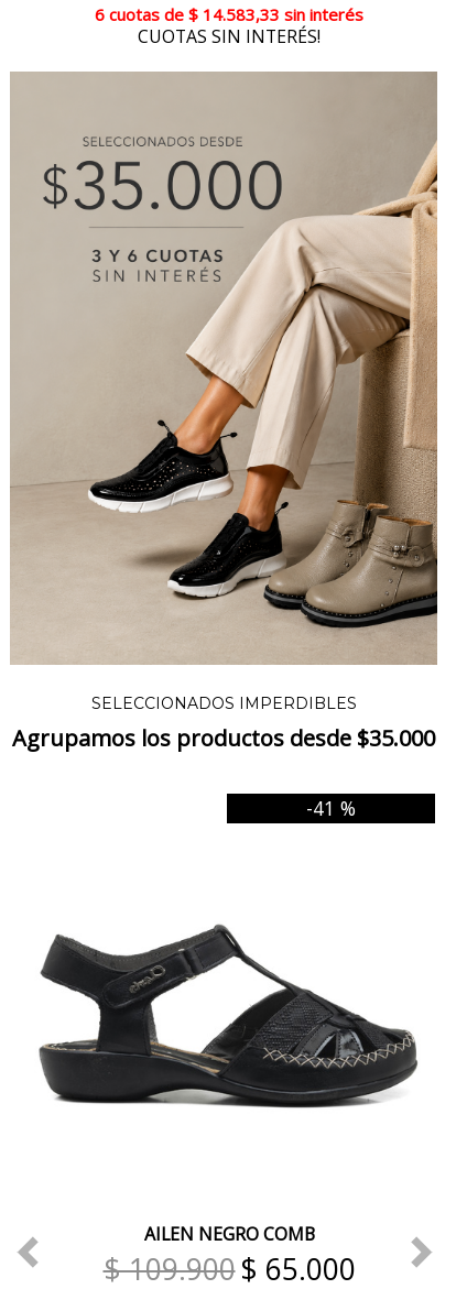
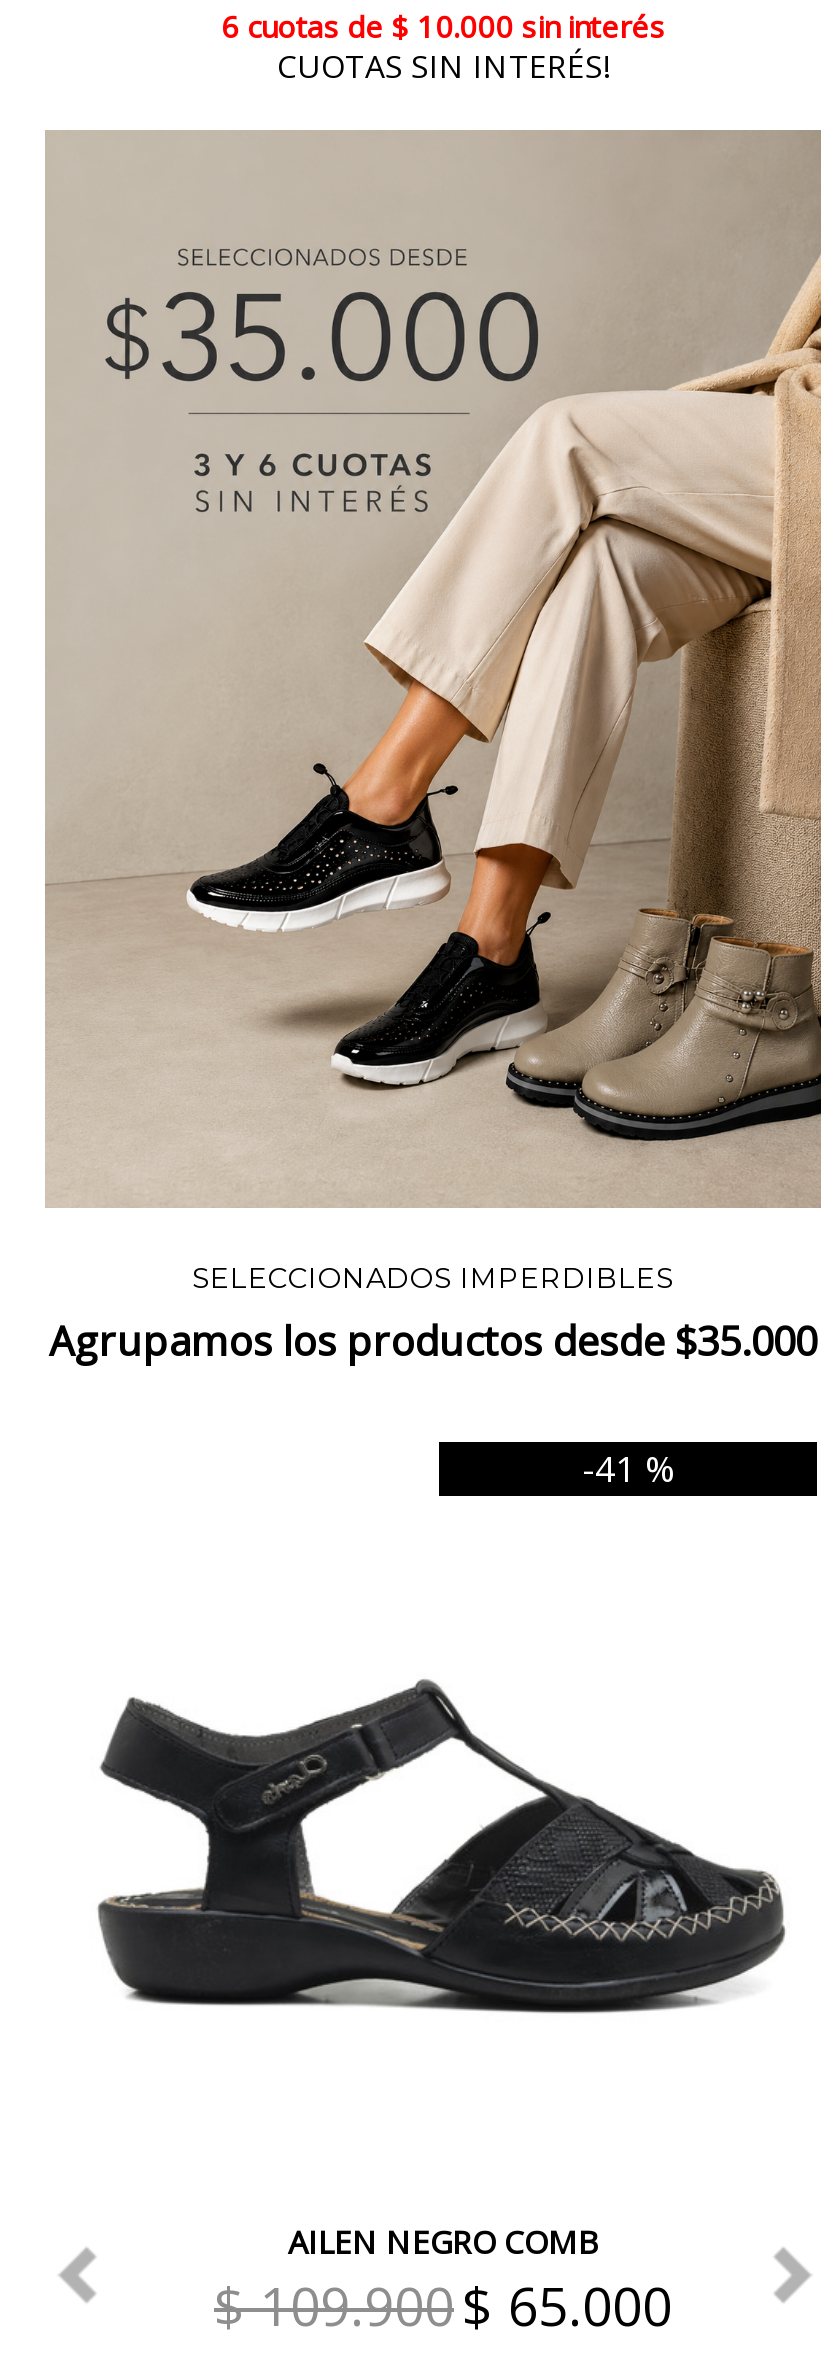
- 6 cuotas de $ 14.583,33 sin interés
+ 6 cuotas de $ 10.000 sin interés
